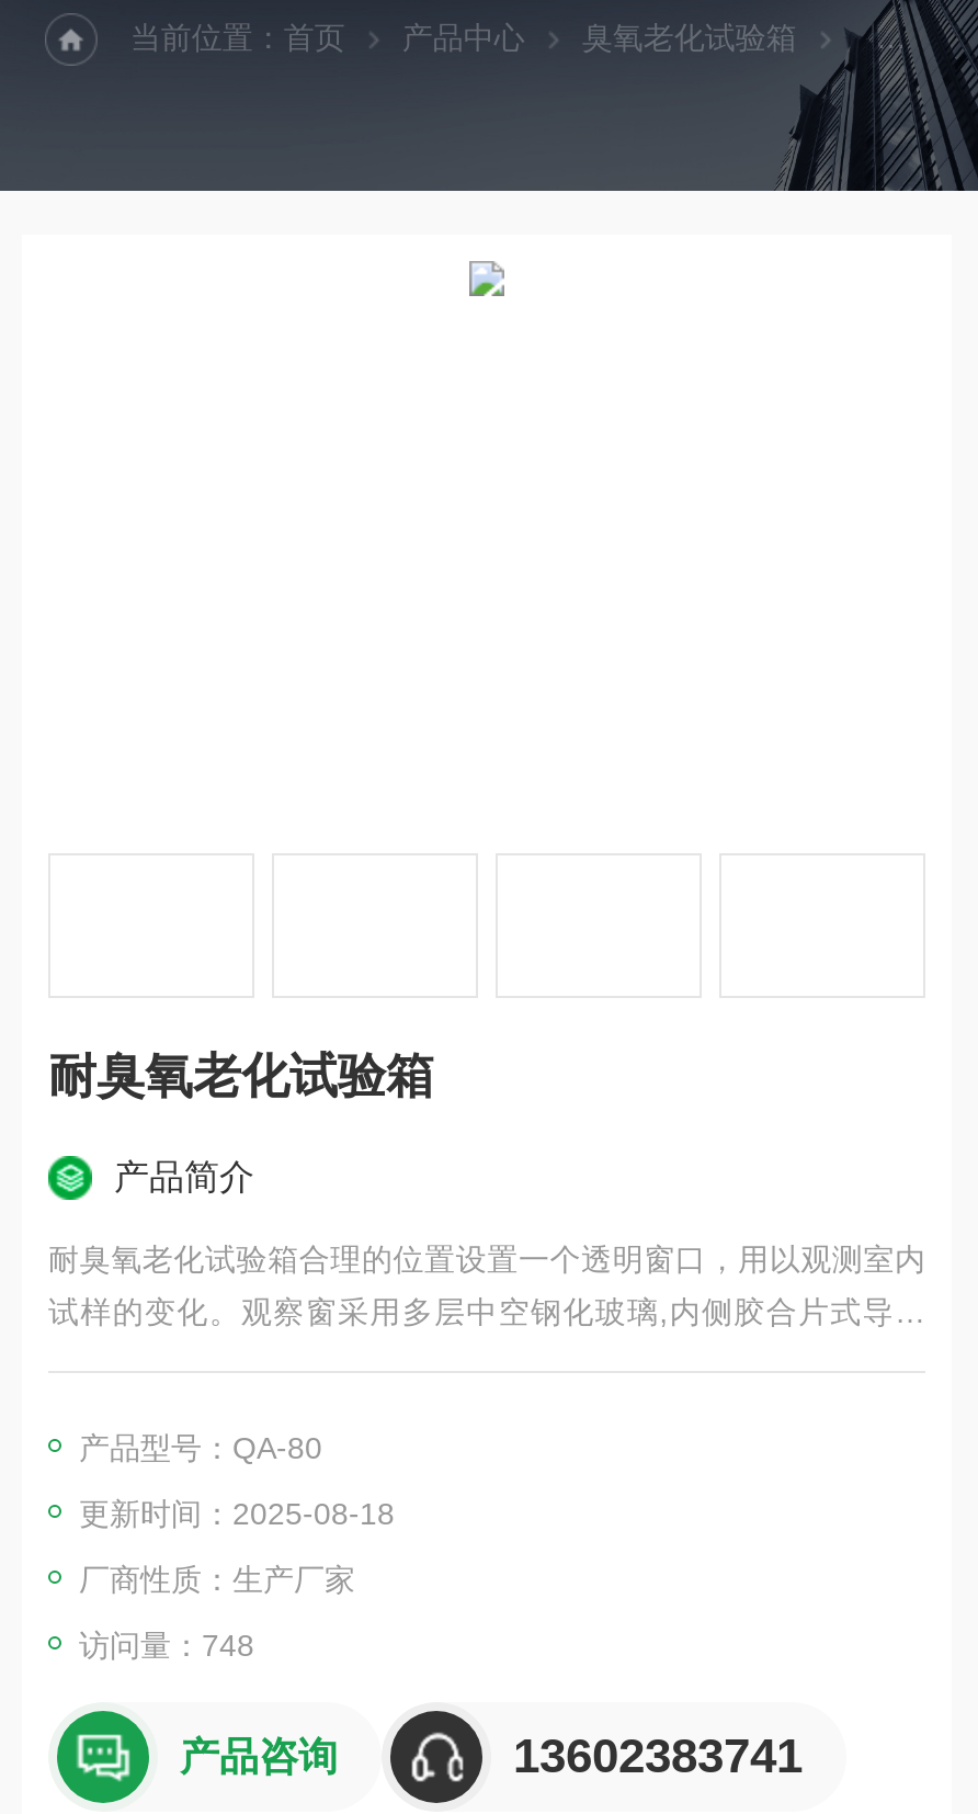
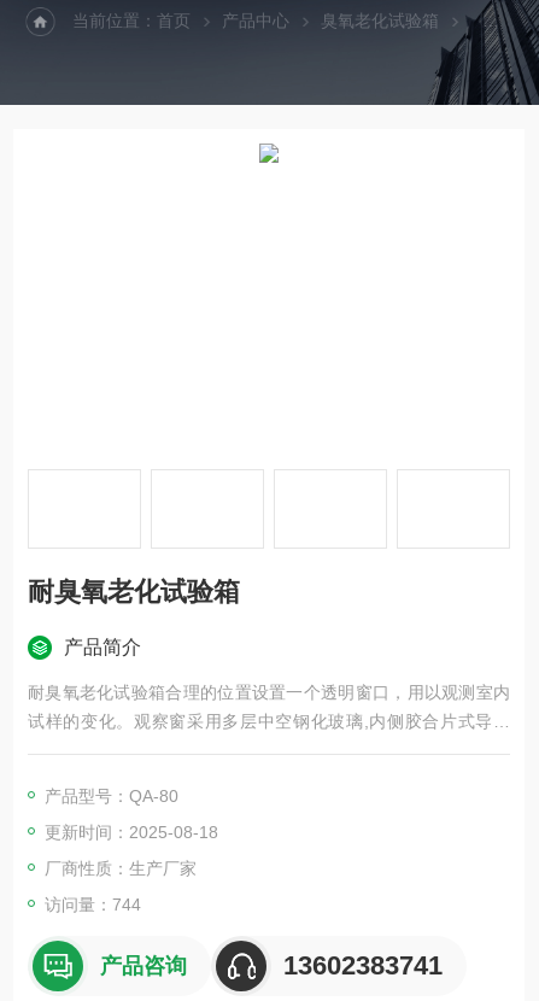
- 访问量：748
+ 访问量：744
